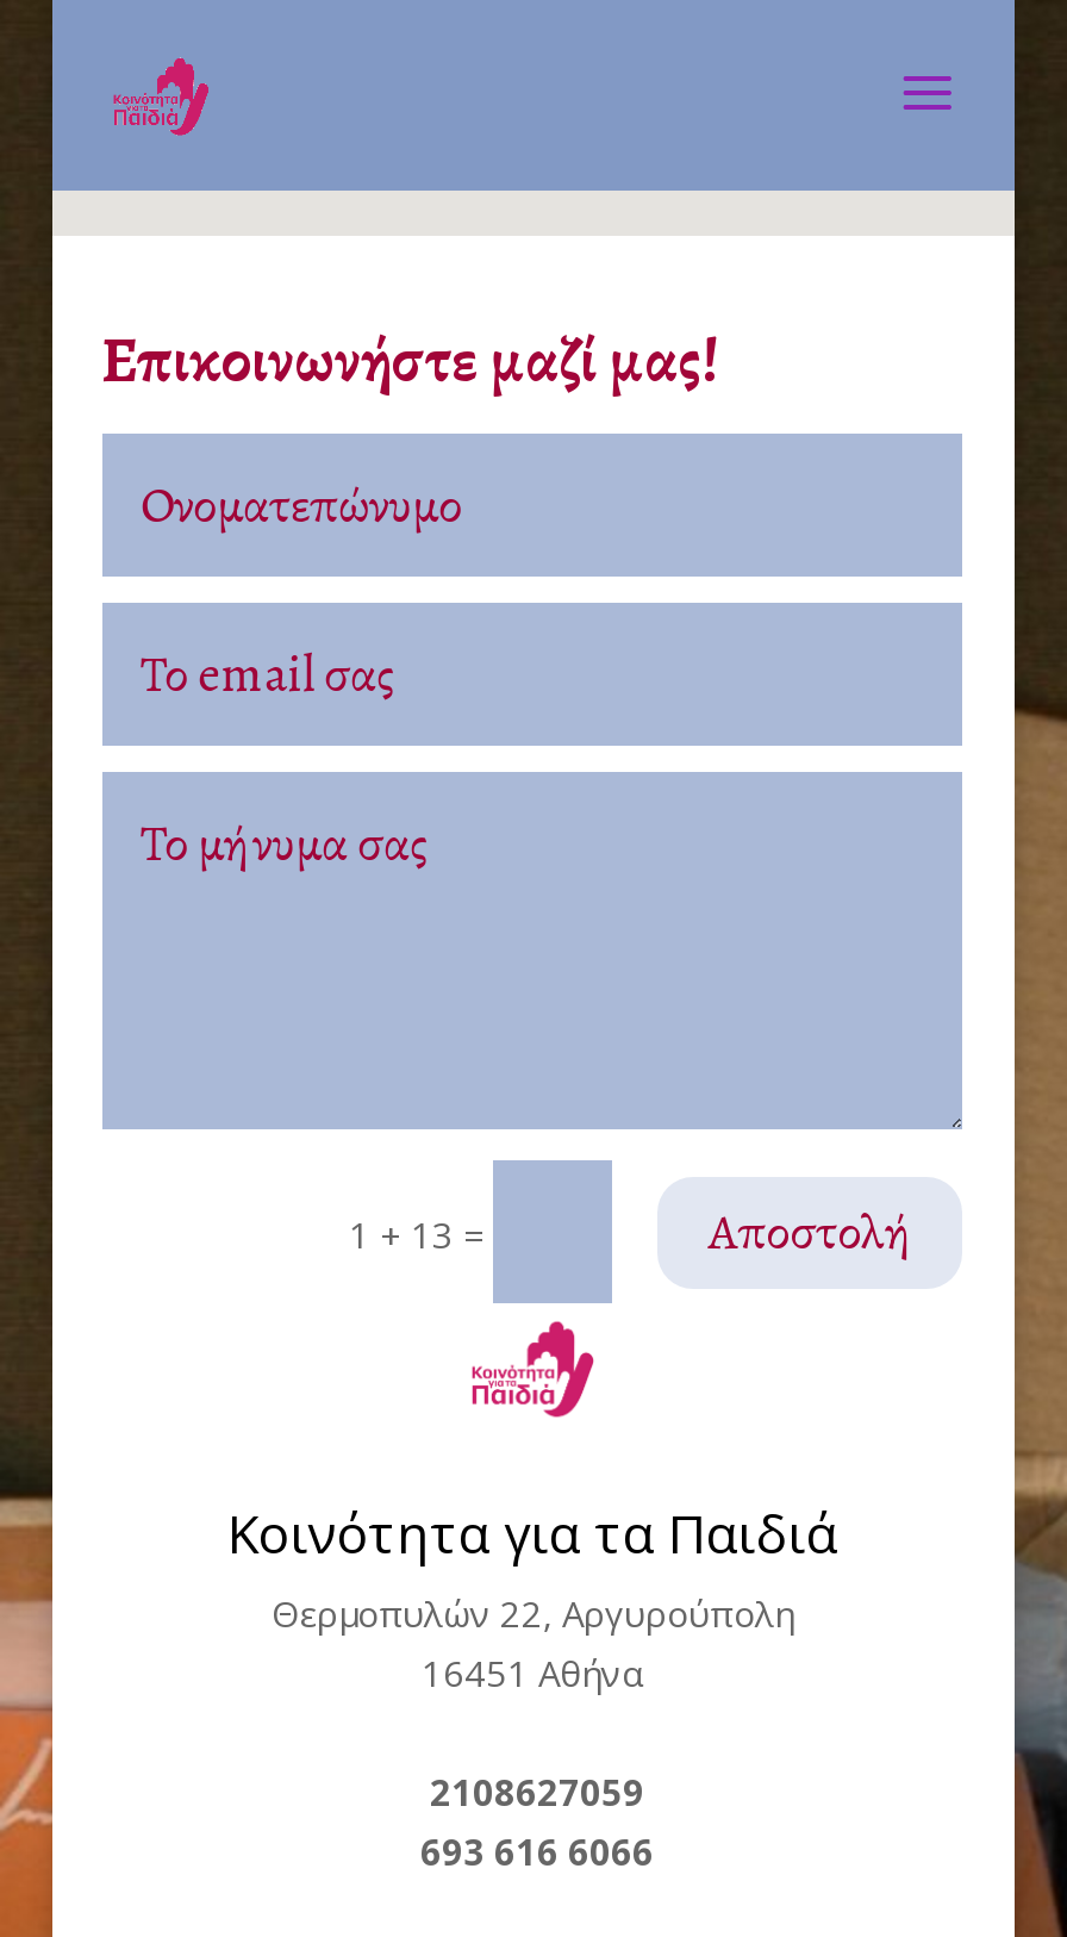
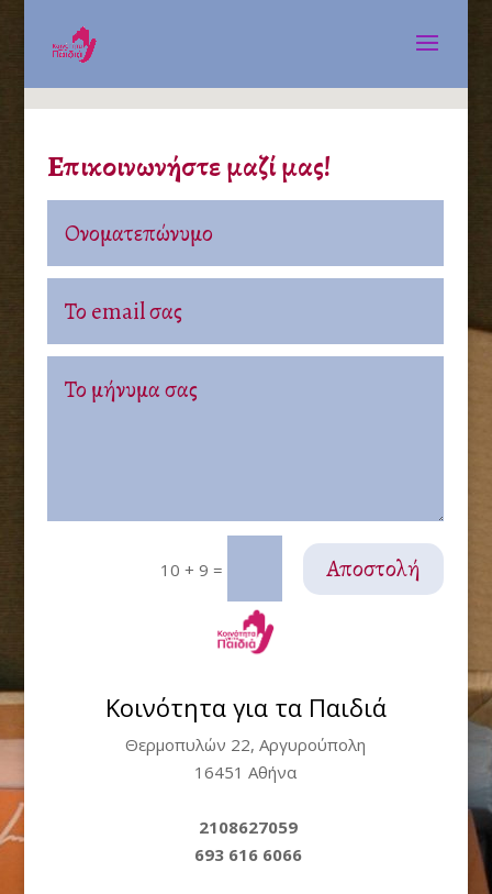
- 1 + 13 =
+ 10 + 9 =
